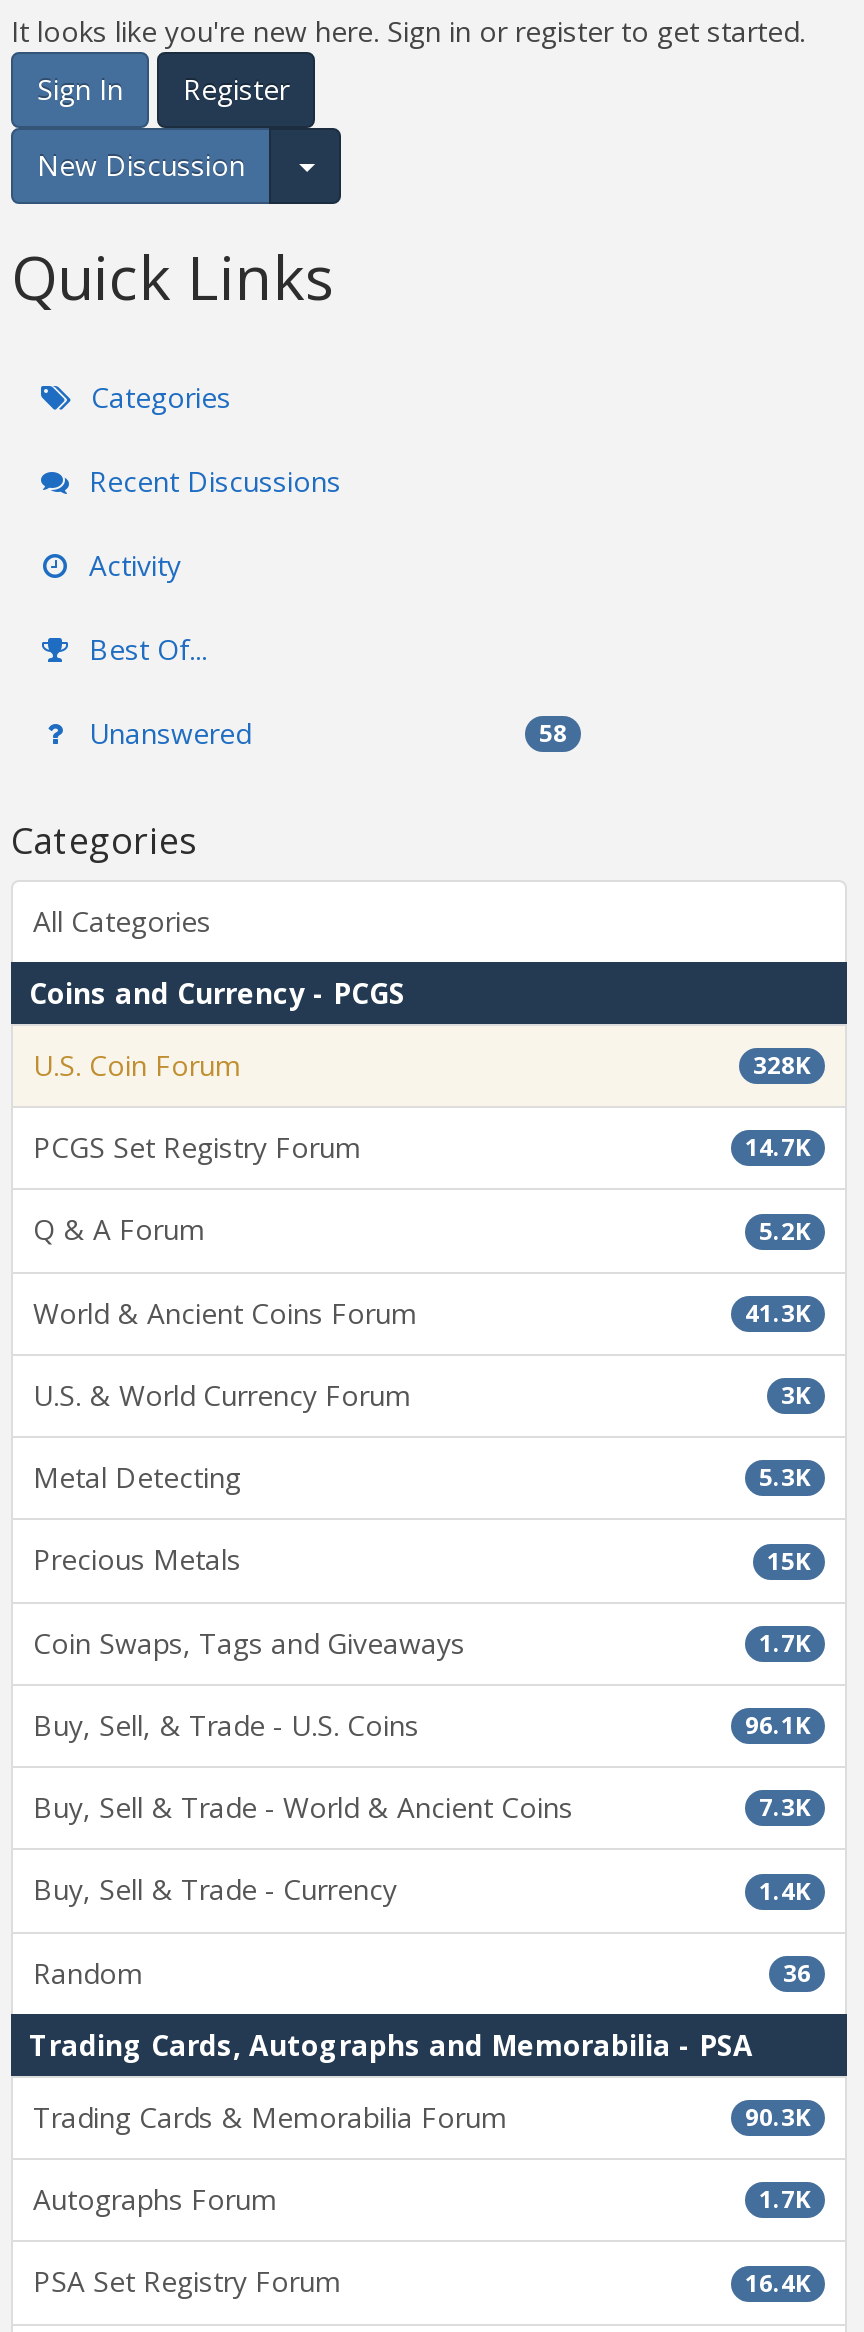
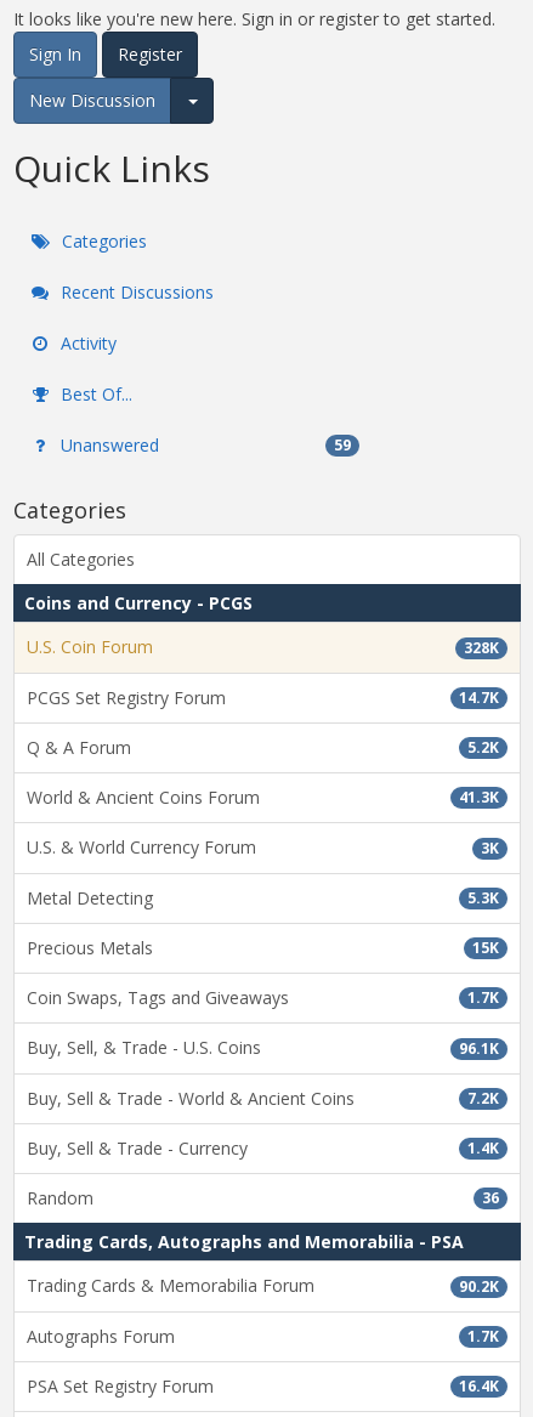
- 58
+ 59

- 7.3K
+ 7.2K

- 90.3K
+ 90.2K
